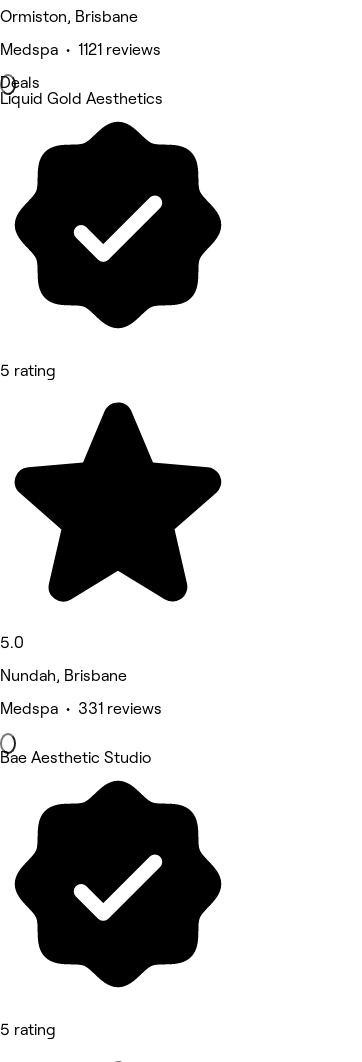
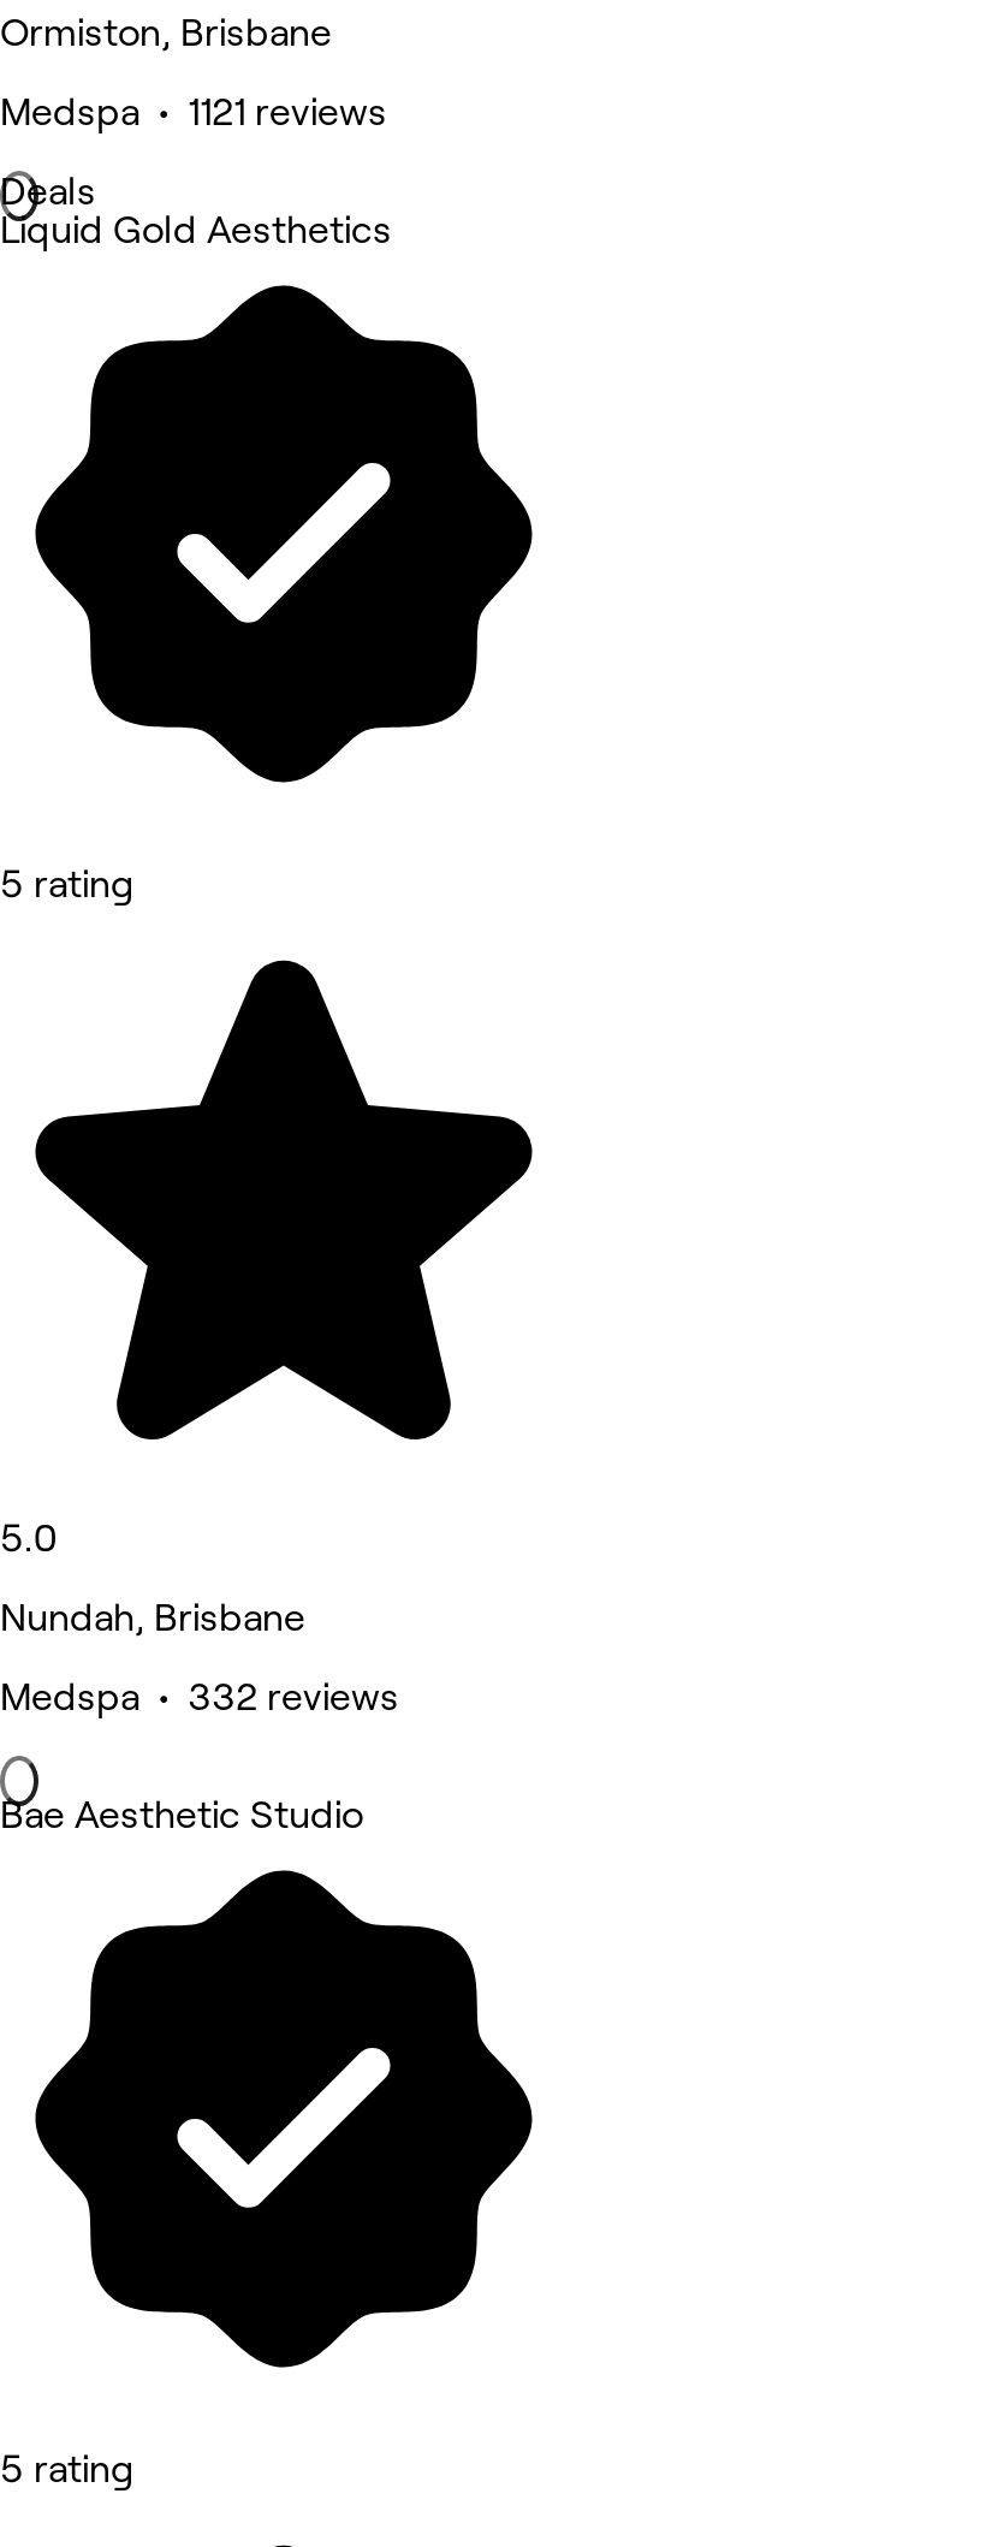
- Medspa • 331 reviews
+ Medspa • 332 reviews
